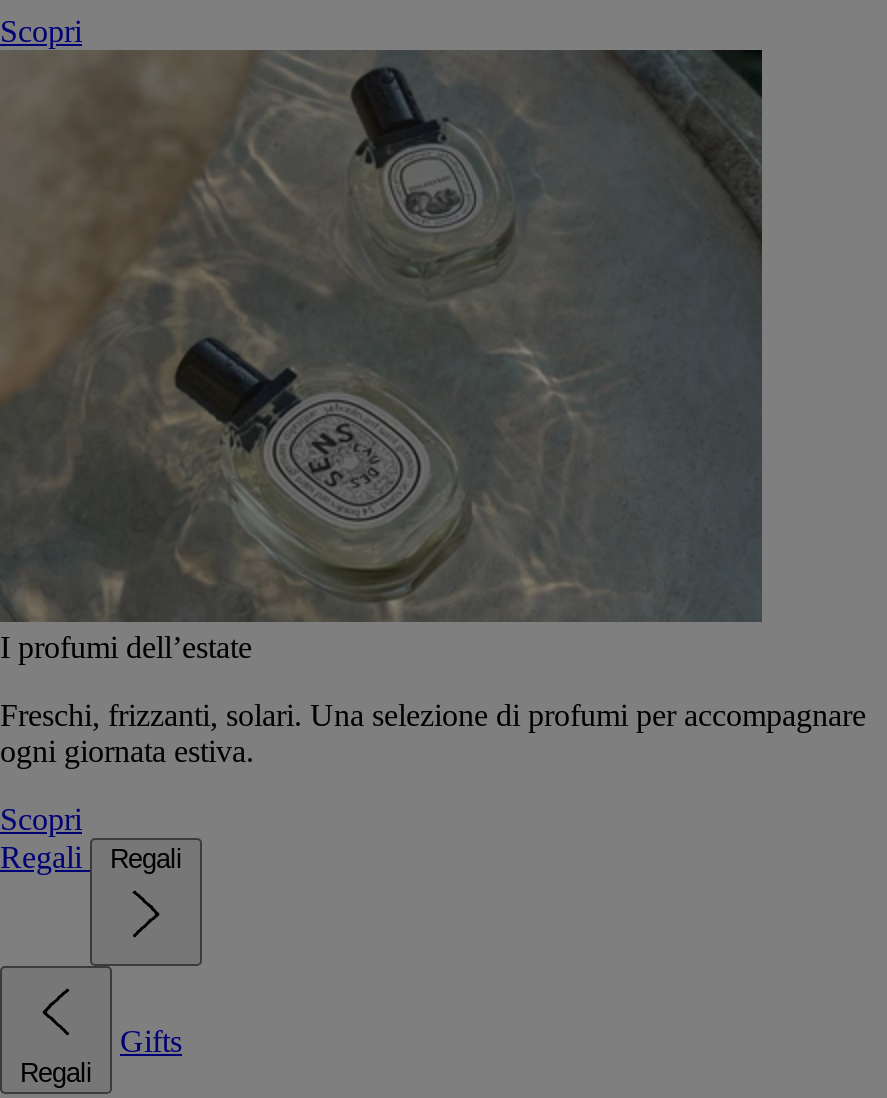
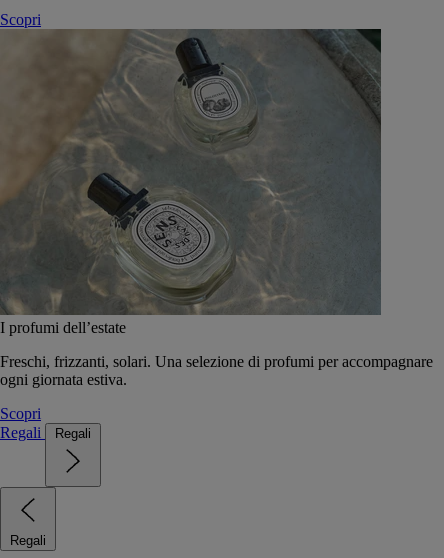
- Gifts
